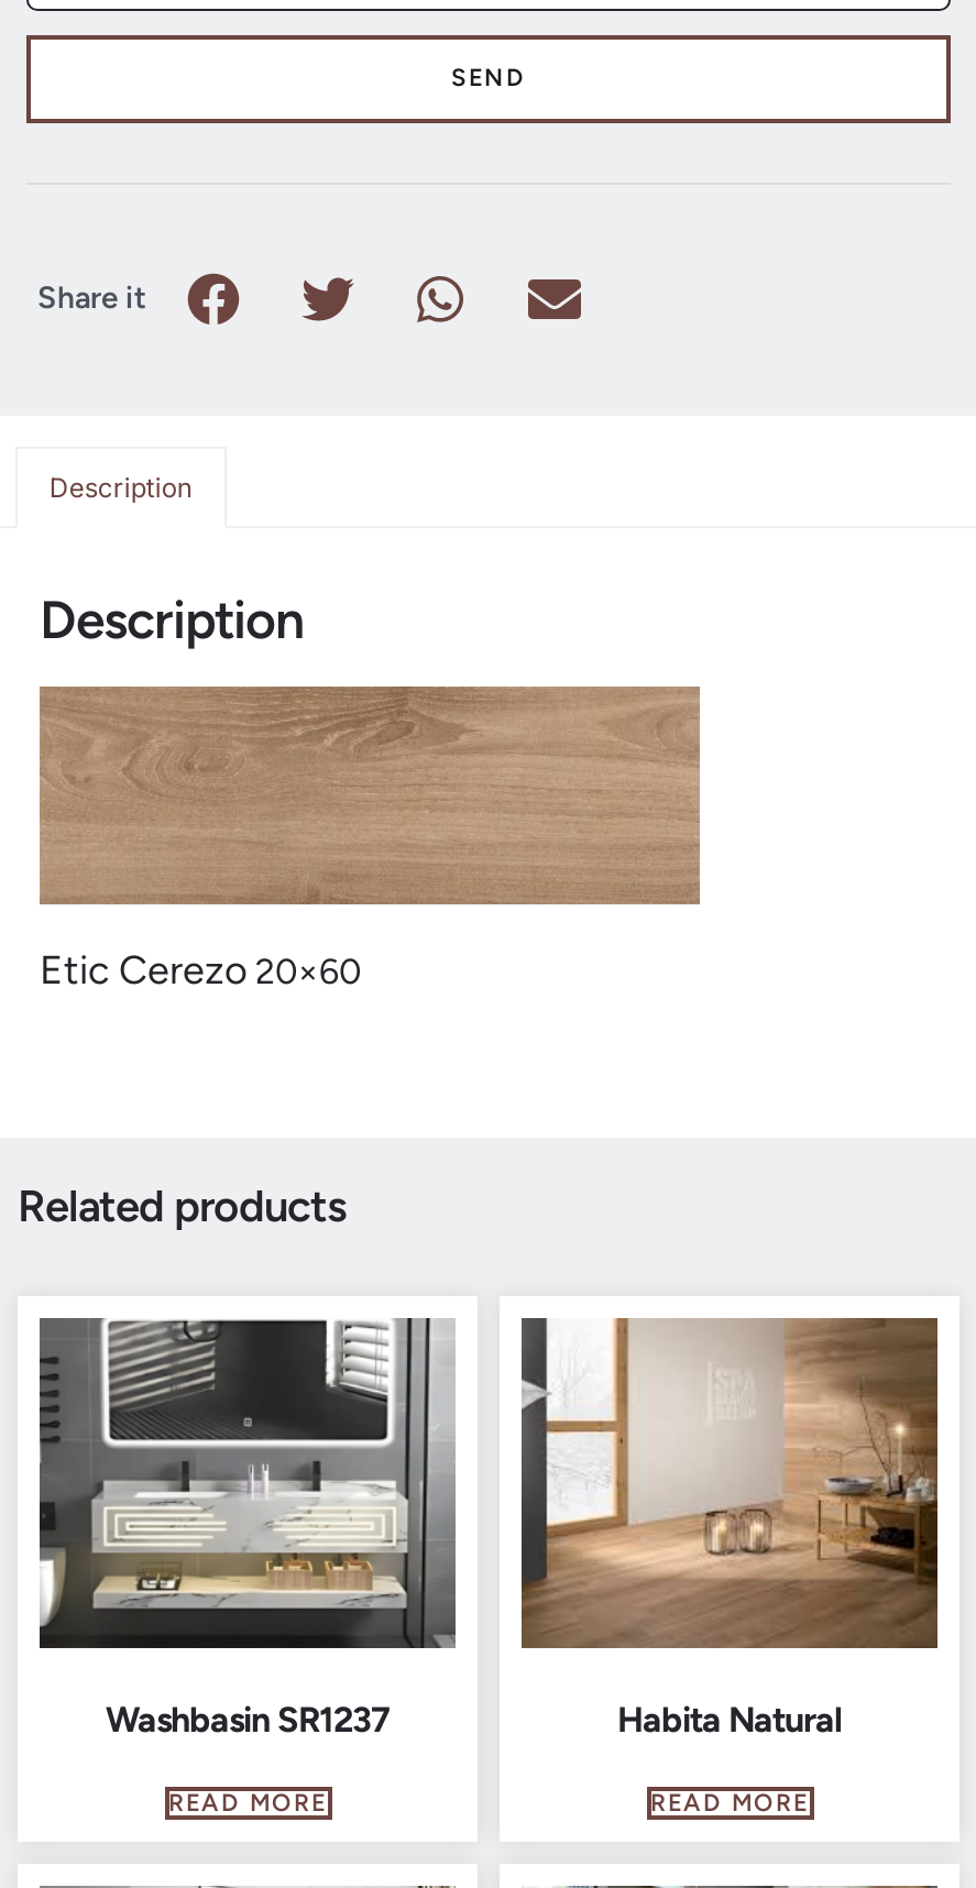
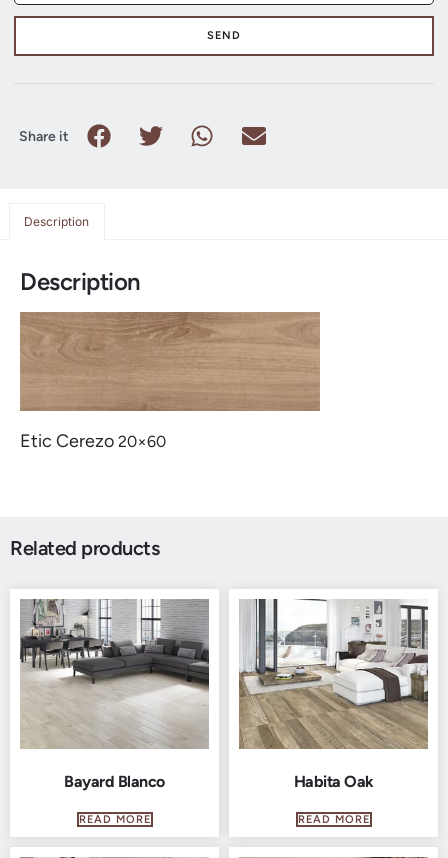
- [image]
- Washbasin SR1237
+ [image]
+ Bayard Blanco

- [image]
- Habita Natural
+ [image]
+ Habita Oak
